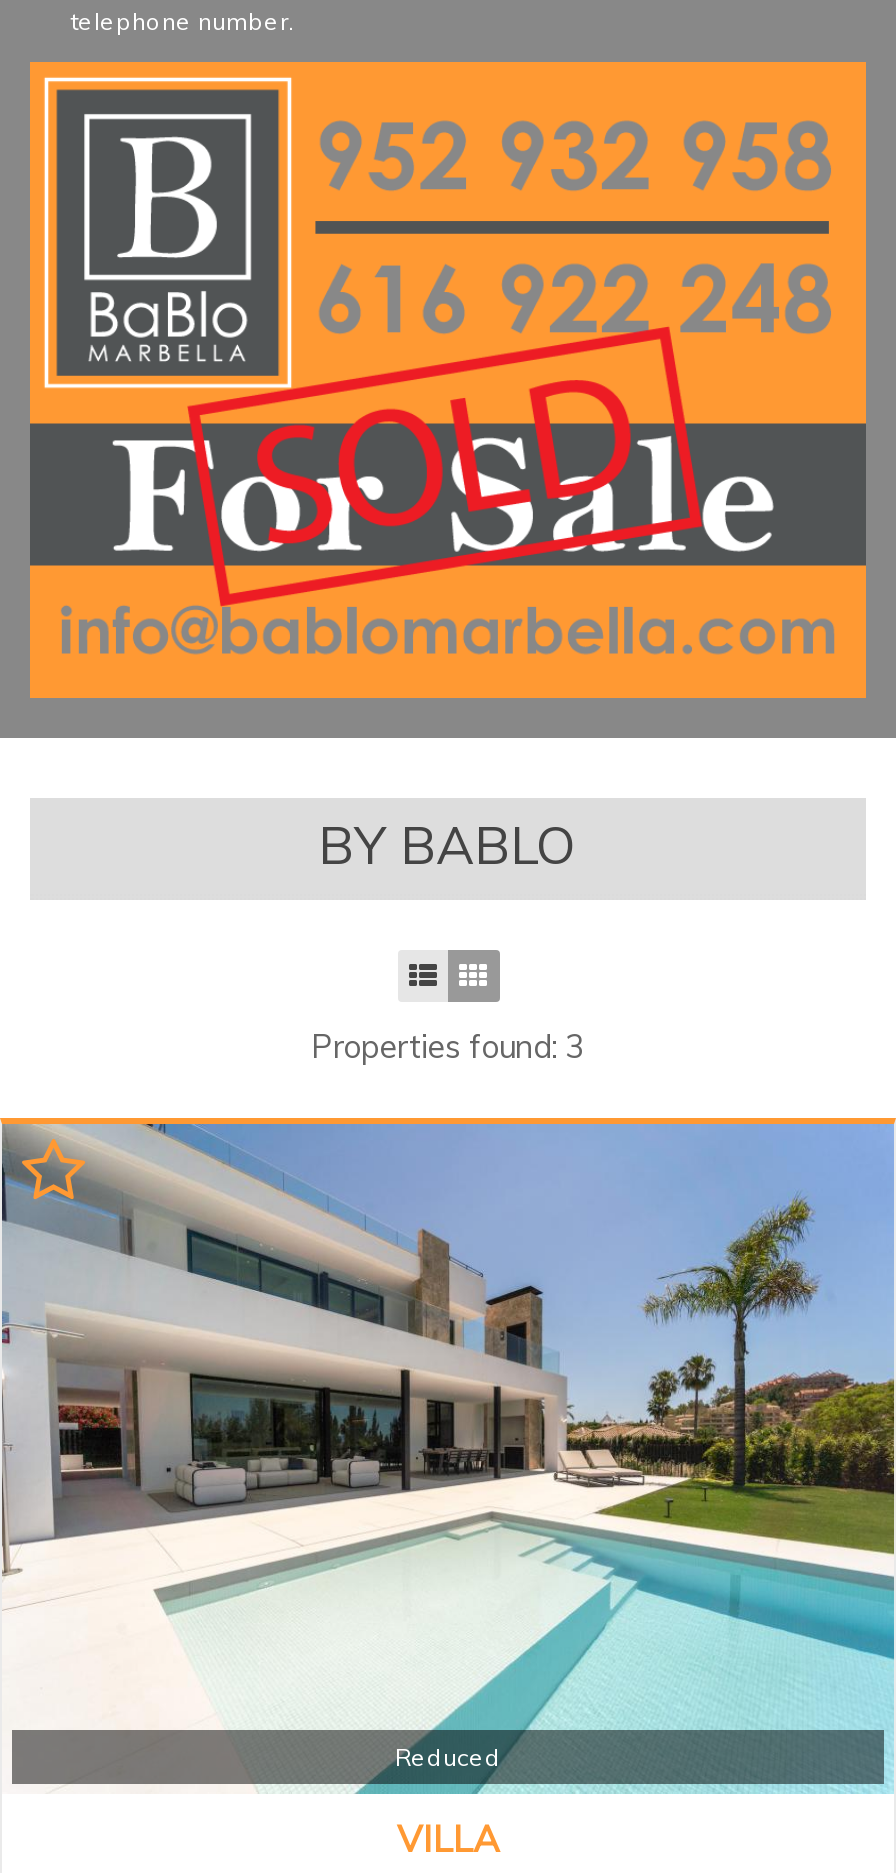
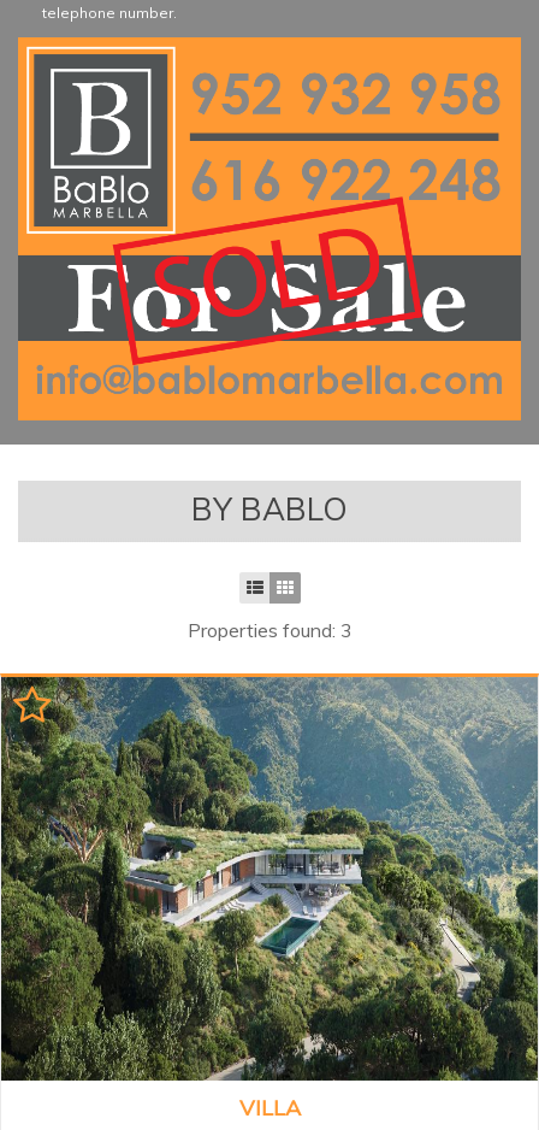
- [image]
+ [image]

- Reduced
